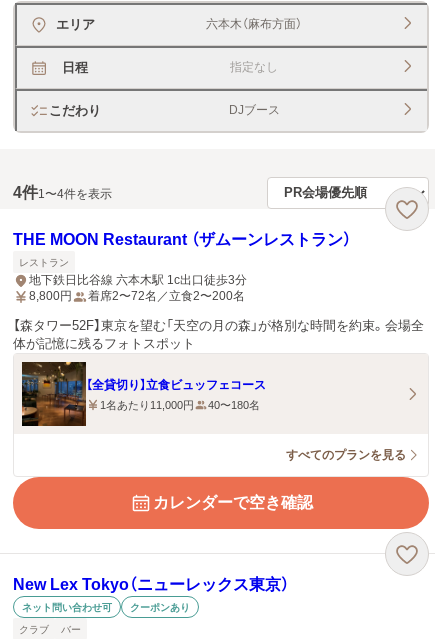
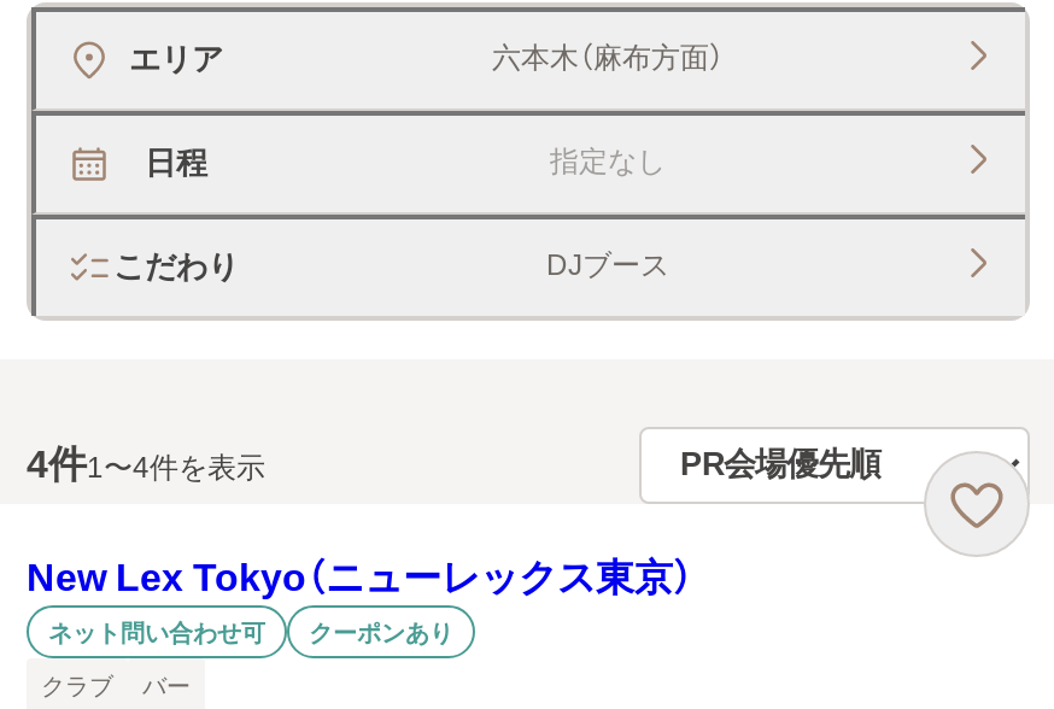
- [image]
- THE MOON Restaurant （ザムーンレストラン）
- レストラン
- 地下鉄日比谷線 六本木駅 1c出口徒歩3分
- 8,800円
- 着席2〜72名／立食2〜200名
- 【森タワー52F】東京を望む「天空の月の森」が格別な時間を約束。会場全
- 体が記憶に残るフォトスポット
- 【全貸切り】立食ビュッフェコース
- 1名あたり11,000円
- 40〜180名

- すべてのプランを見る
- カレンダーで空き確認
